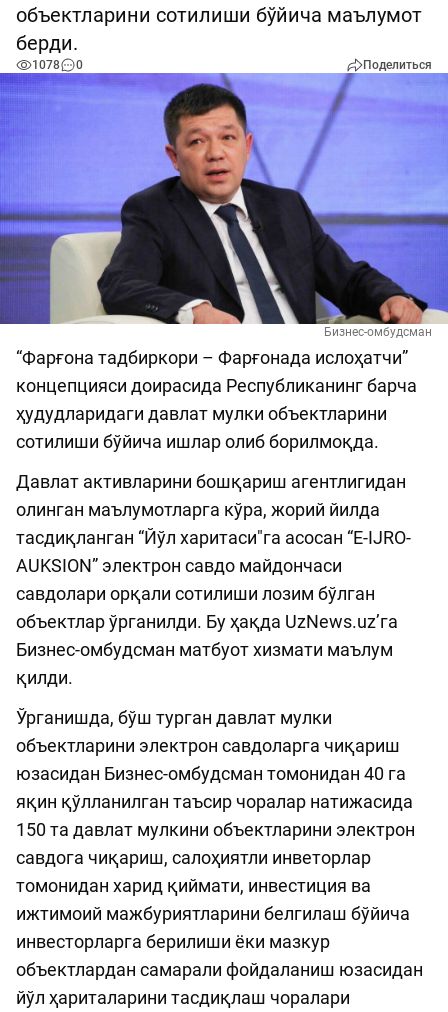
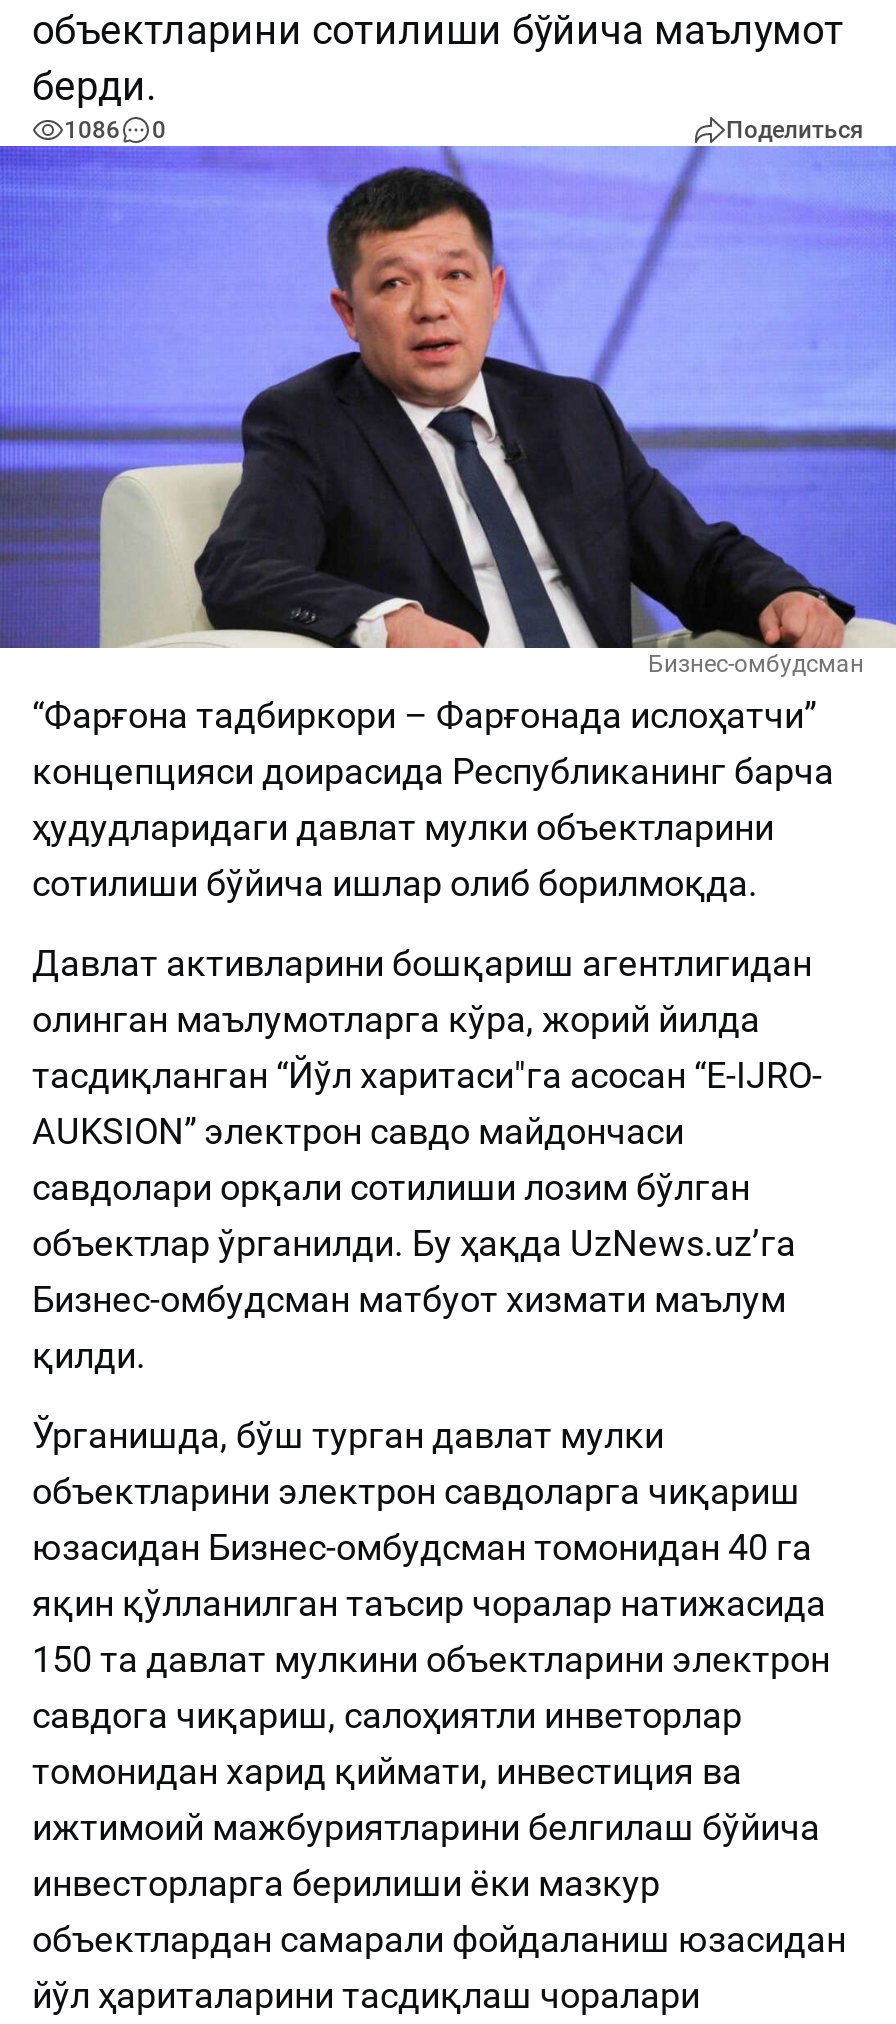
- 1078 0
+ 1086 0
